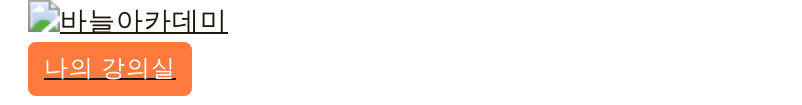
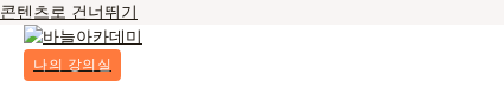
+ 콘텐츠로 건너뛰기
